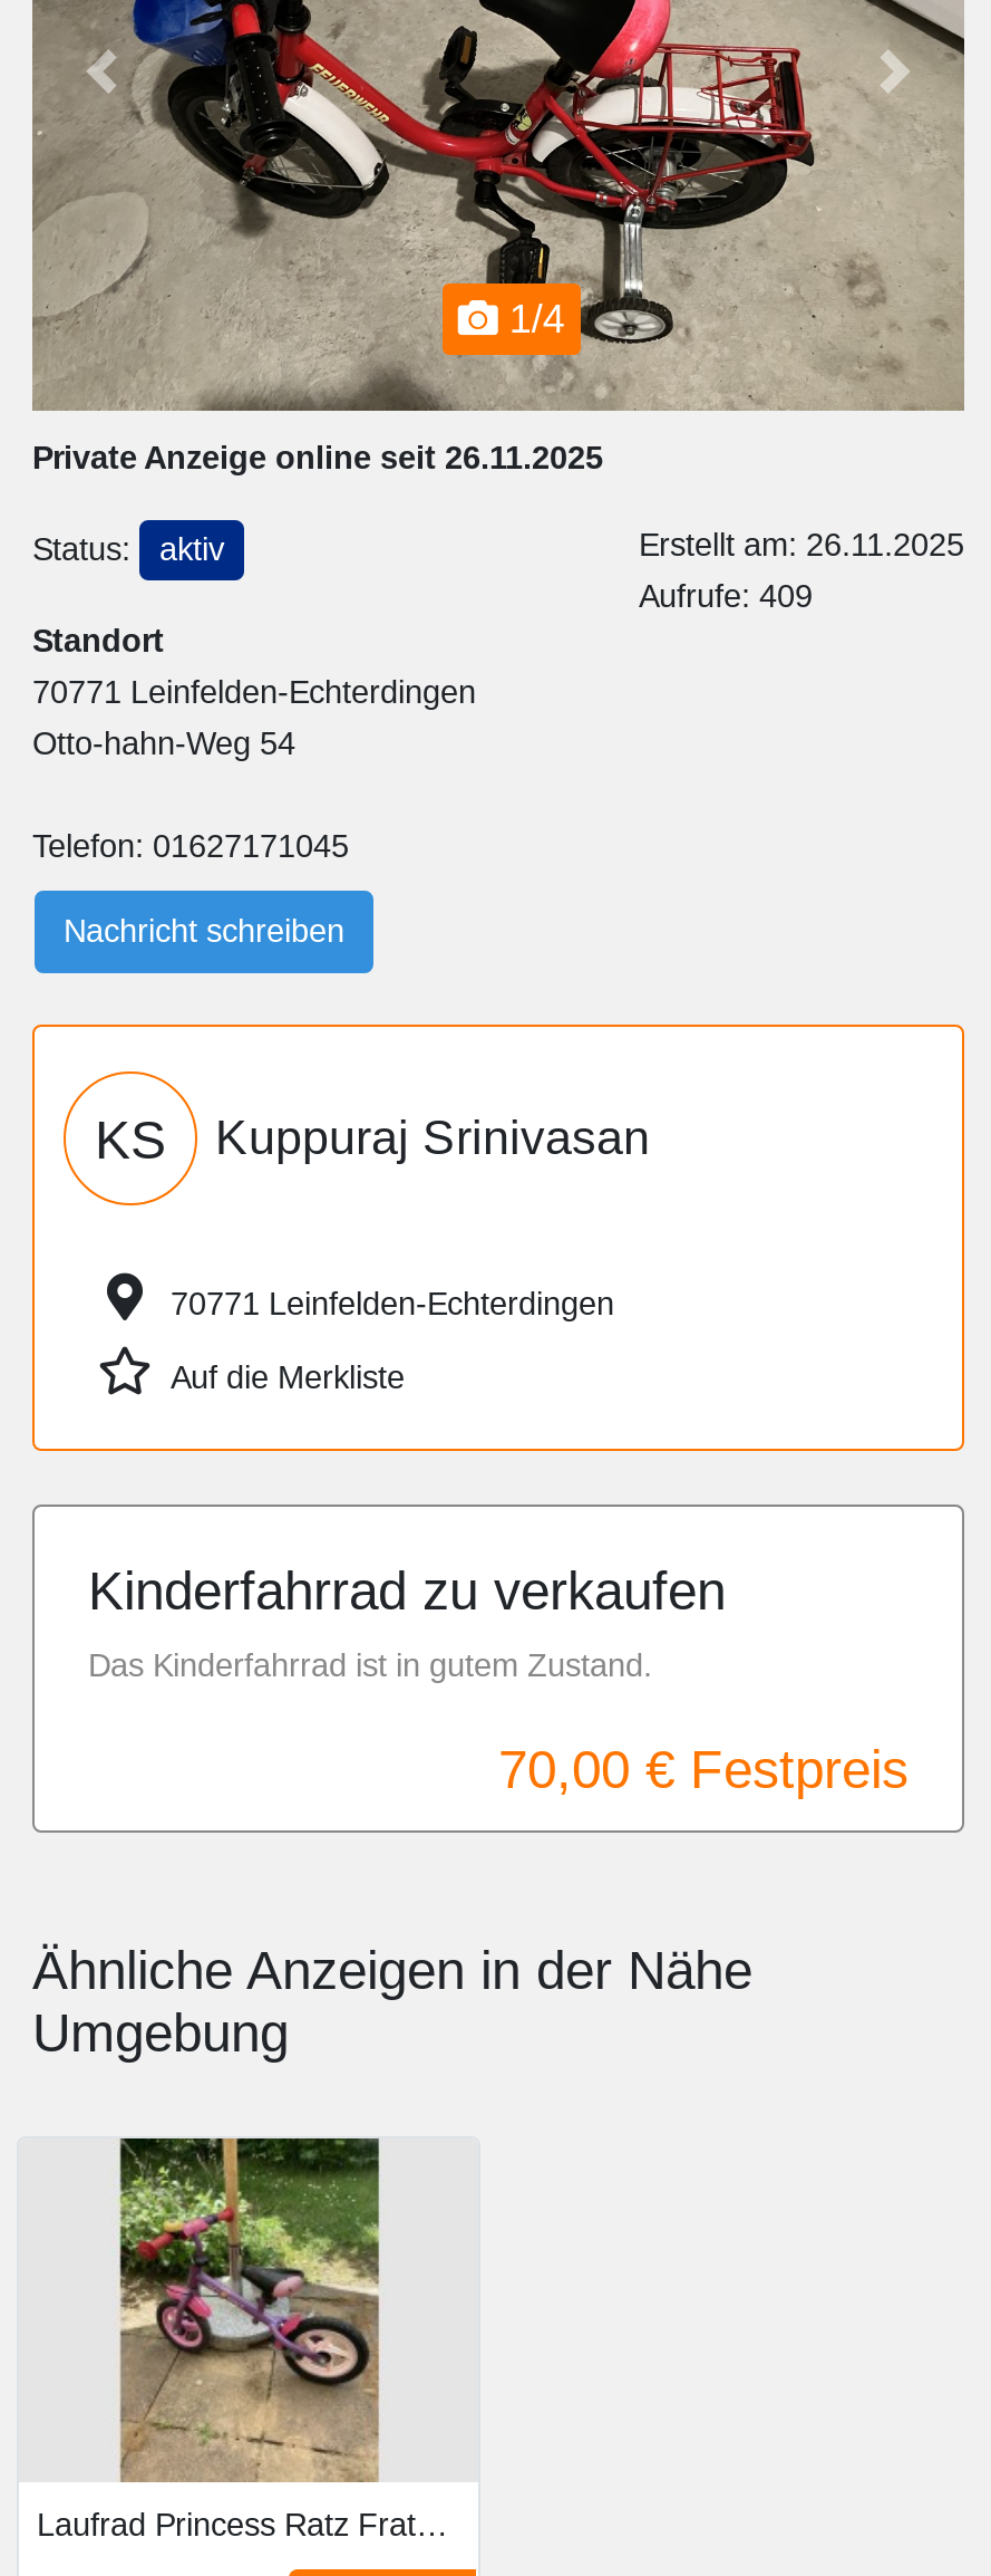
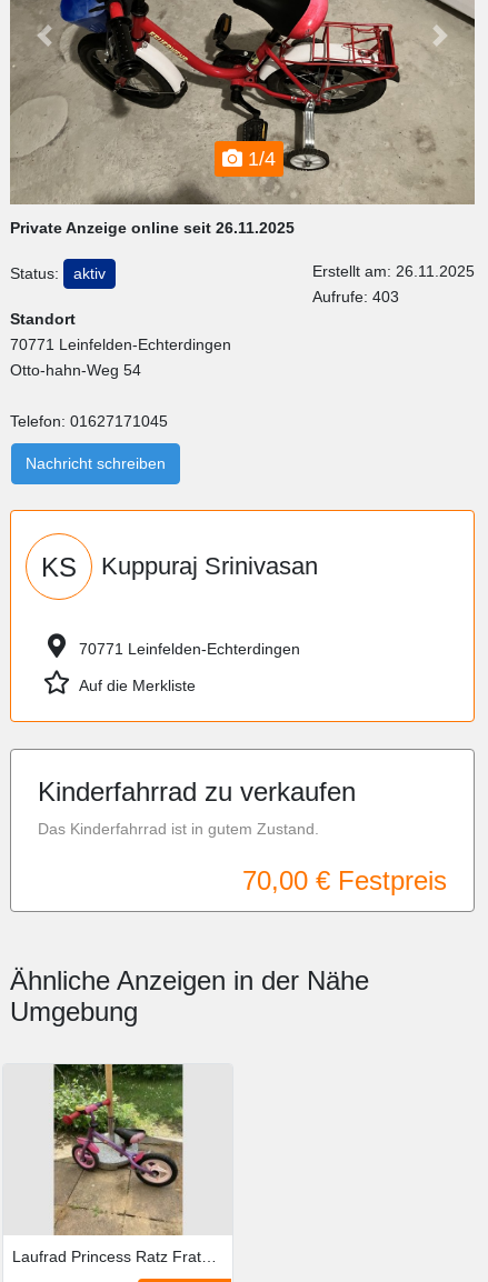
- Aufrufe: 409
+ Aufrufe: 403
